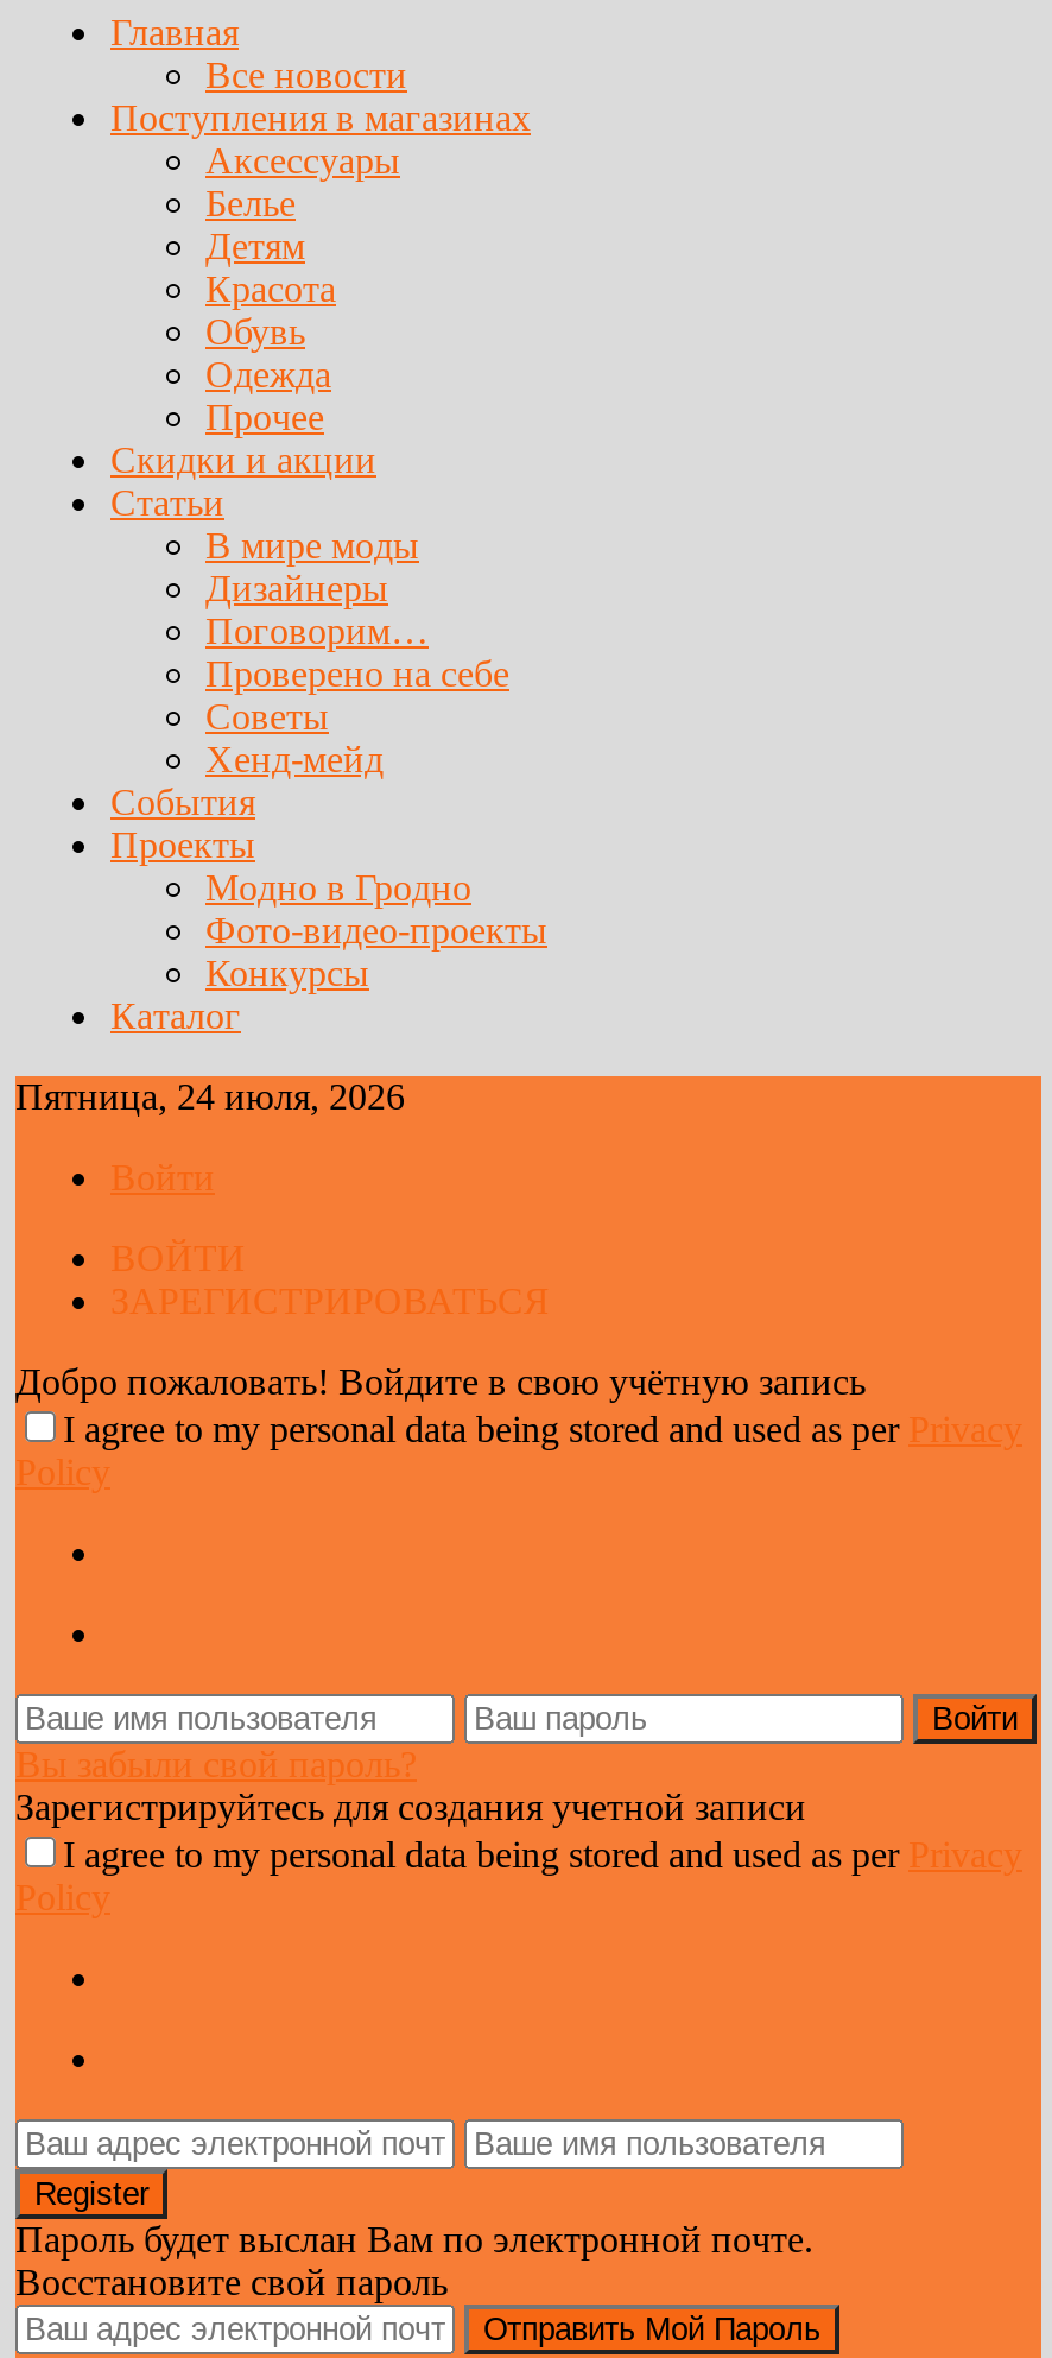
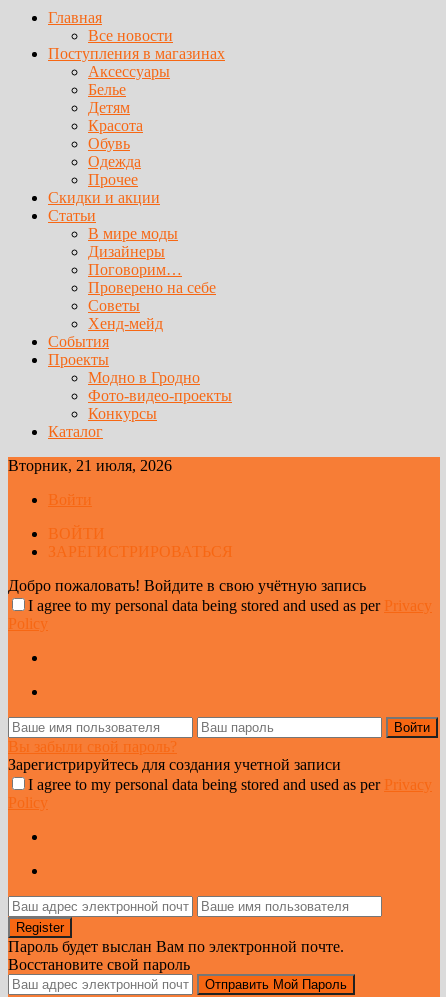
- Пятница, 24 июля, 2026
+ Вторник, 21 июля, 2026
